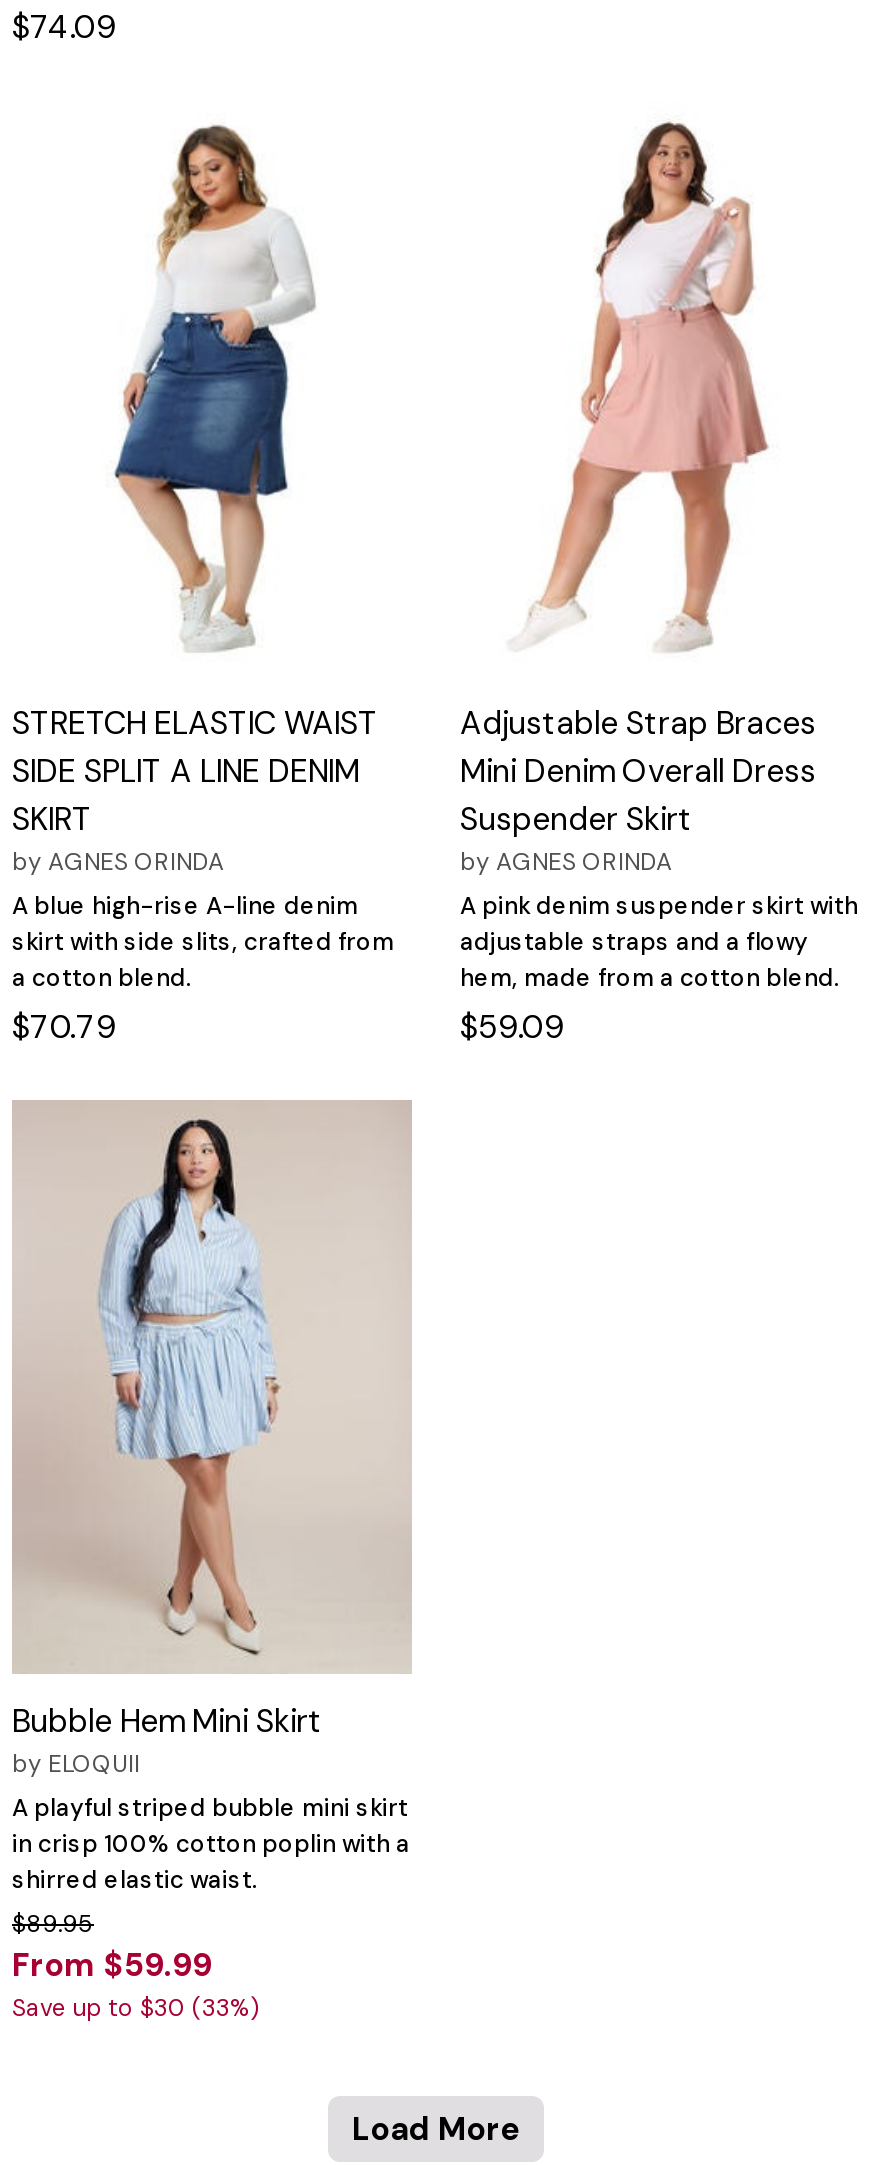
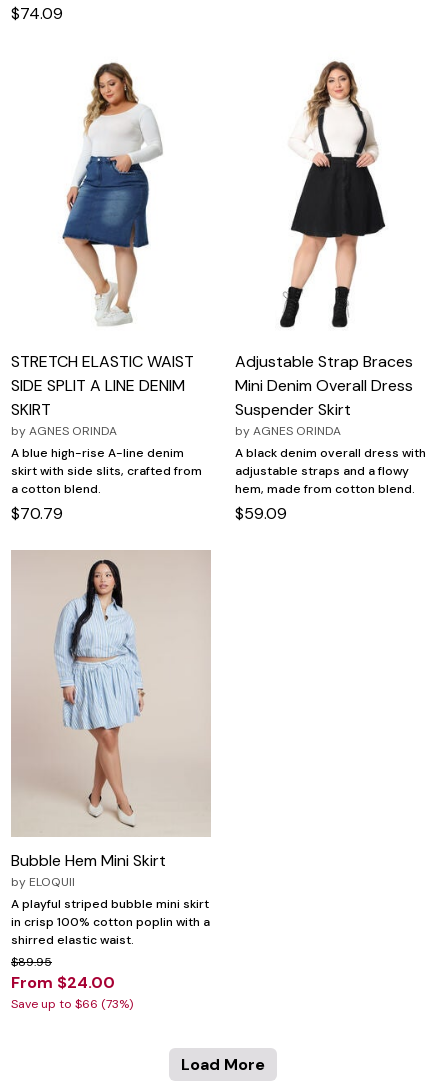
- [image]
+ [image]

- A pink denim suspender skirt with
+ A black denim overall dress with

- hem, made from a cotton blend.
+ hem, made from cotton blend.

- From $59.99
+ From $24.00

- Save up to $30 (33%)
+ Save up to $66 (73%)
